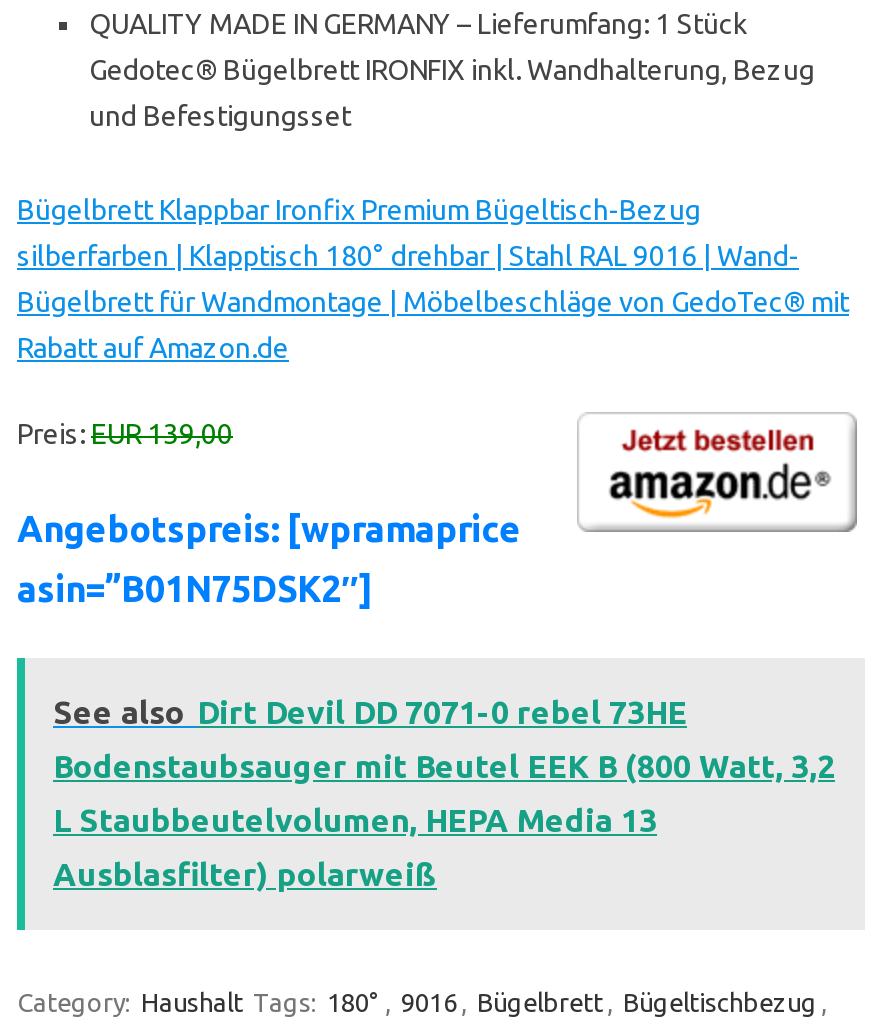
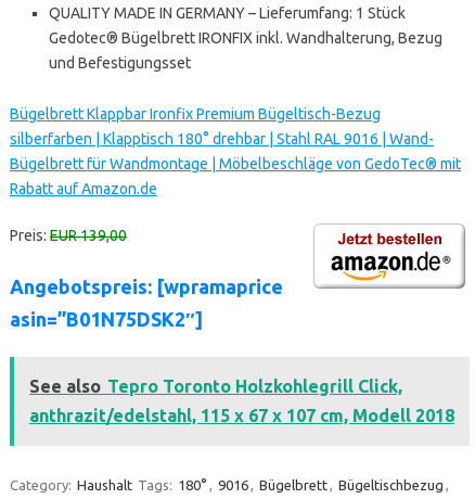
- See also Dirt Devil DD 7071-0 rebel 73HE
- Bodenstaubsauger mit Beutel EEK B (800 Watt, 3,2
- L Staubbeutelvolumen, HEPA Media 13
- Ausblasfilter) polarweiß
+ See also Tepro Toronto Holzkohlegrill Click,
+ anthrazit/edelstahl, 115 x 67 x 107 cm, Modell 2018
